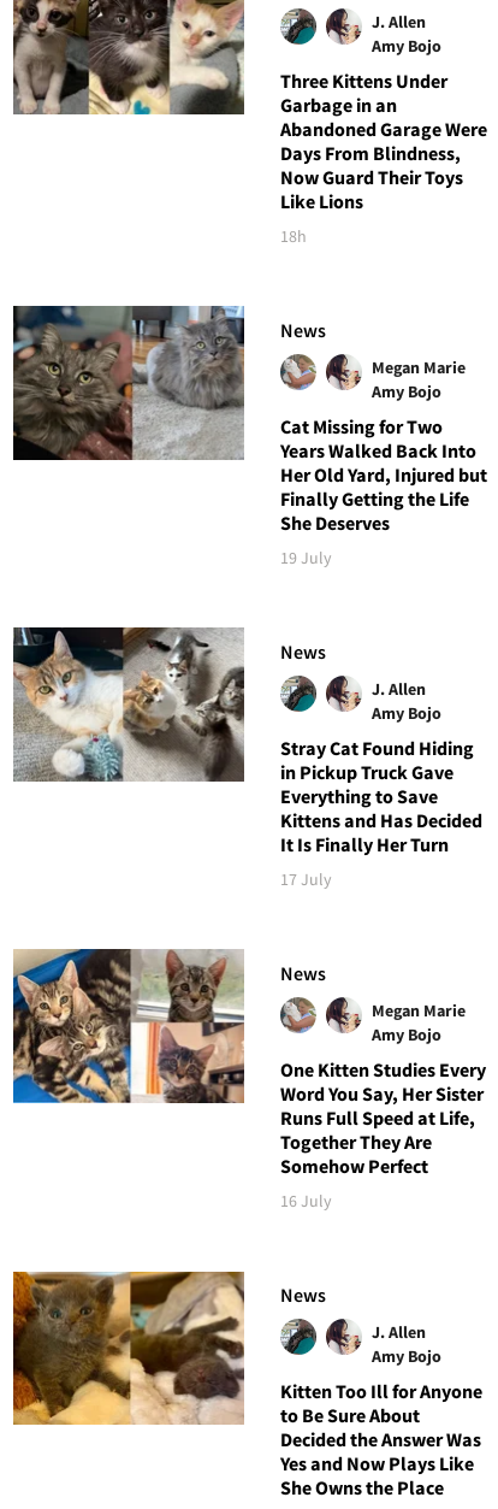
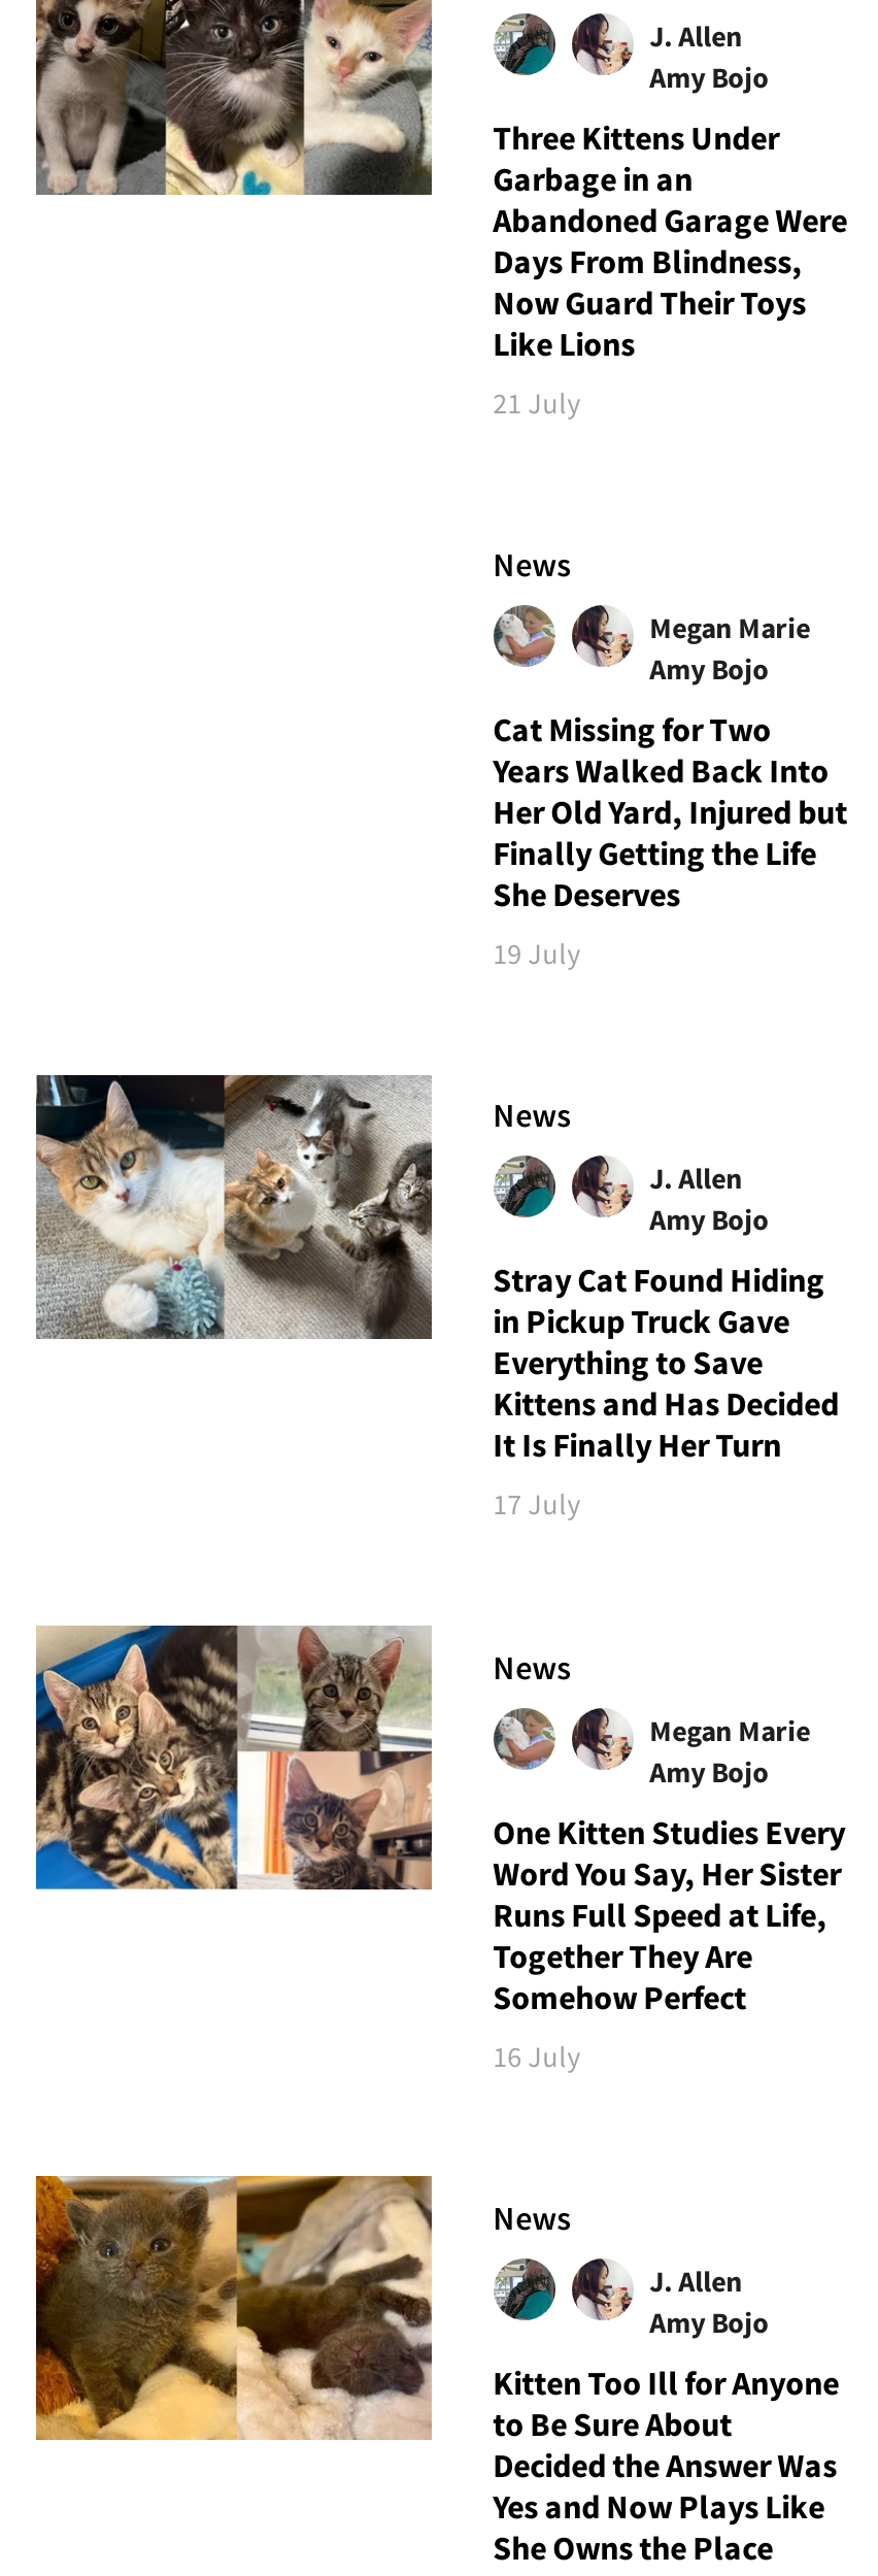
- 18h
+ 21 July

- [image]
